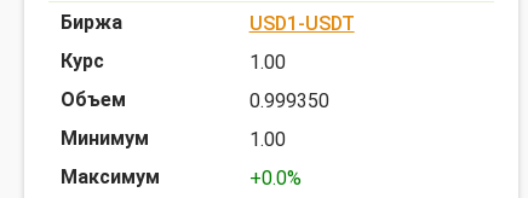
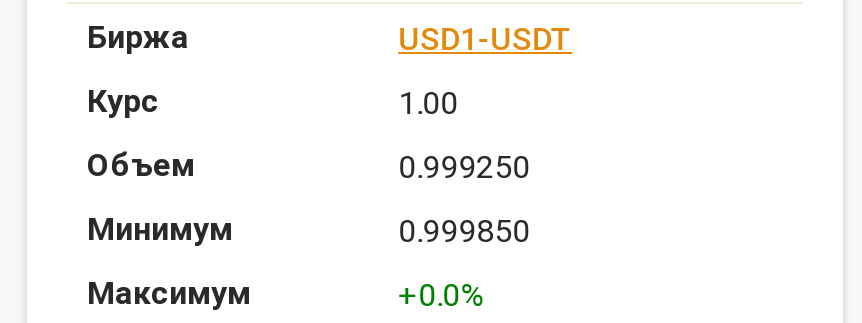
- 0.999350
+ 0.999250

- 1.00
+ 0.999850
